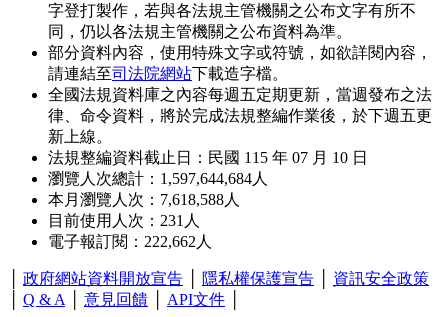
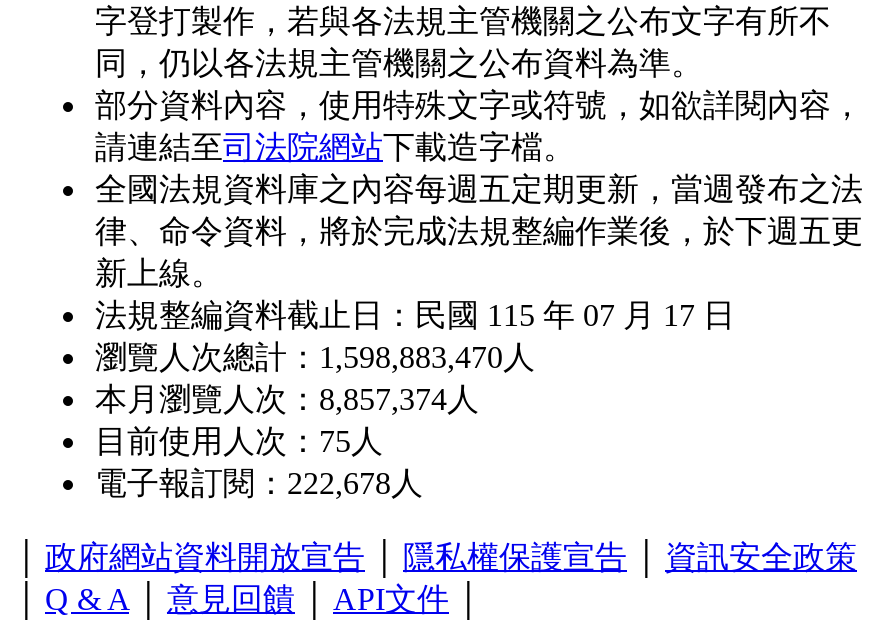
- 法規整編資料截止日：民國 115 年 07 月 10 日
+ 法規整編資料截止日：民國 115 年 07 月 17 日

- 瀏覽人次總計：1,597,644,684人
+ 瀏覽人次總計：1,598,883,470人

- 本月瀏覽人次：7,618,588人
+ 本月瀏覽人次：8,857,374人

- 目前使用人次：231人
+ 目前使用人次：75人

- 電子報訂閱：222,662人
+ 電子報訂閱：222,678人
